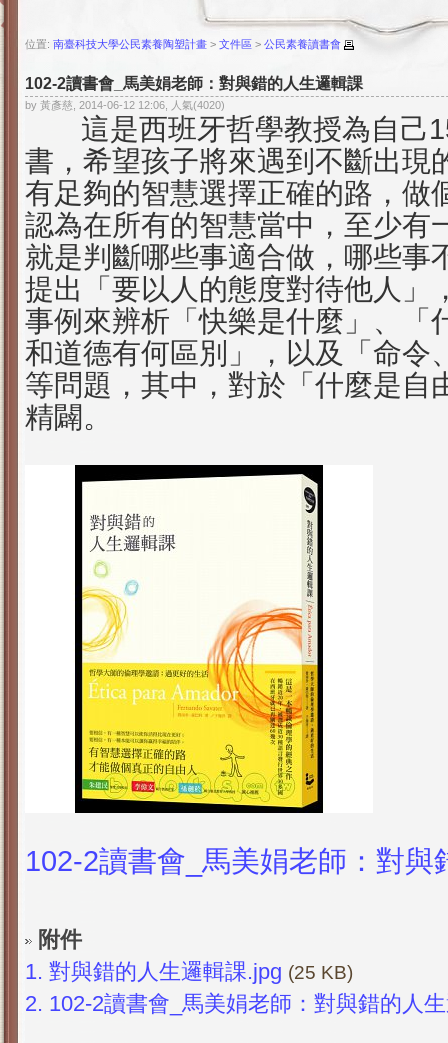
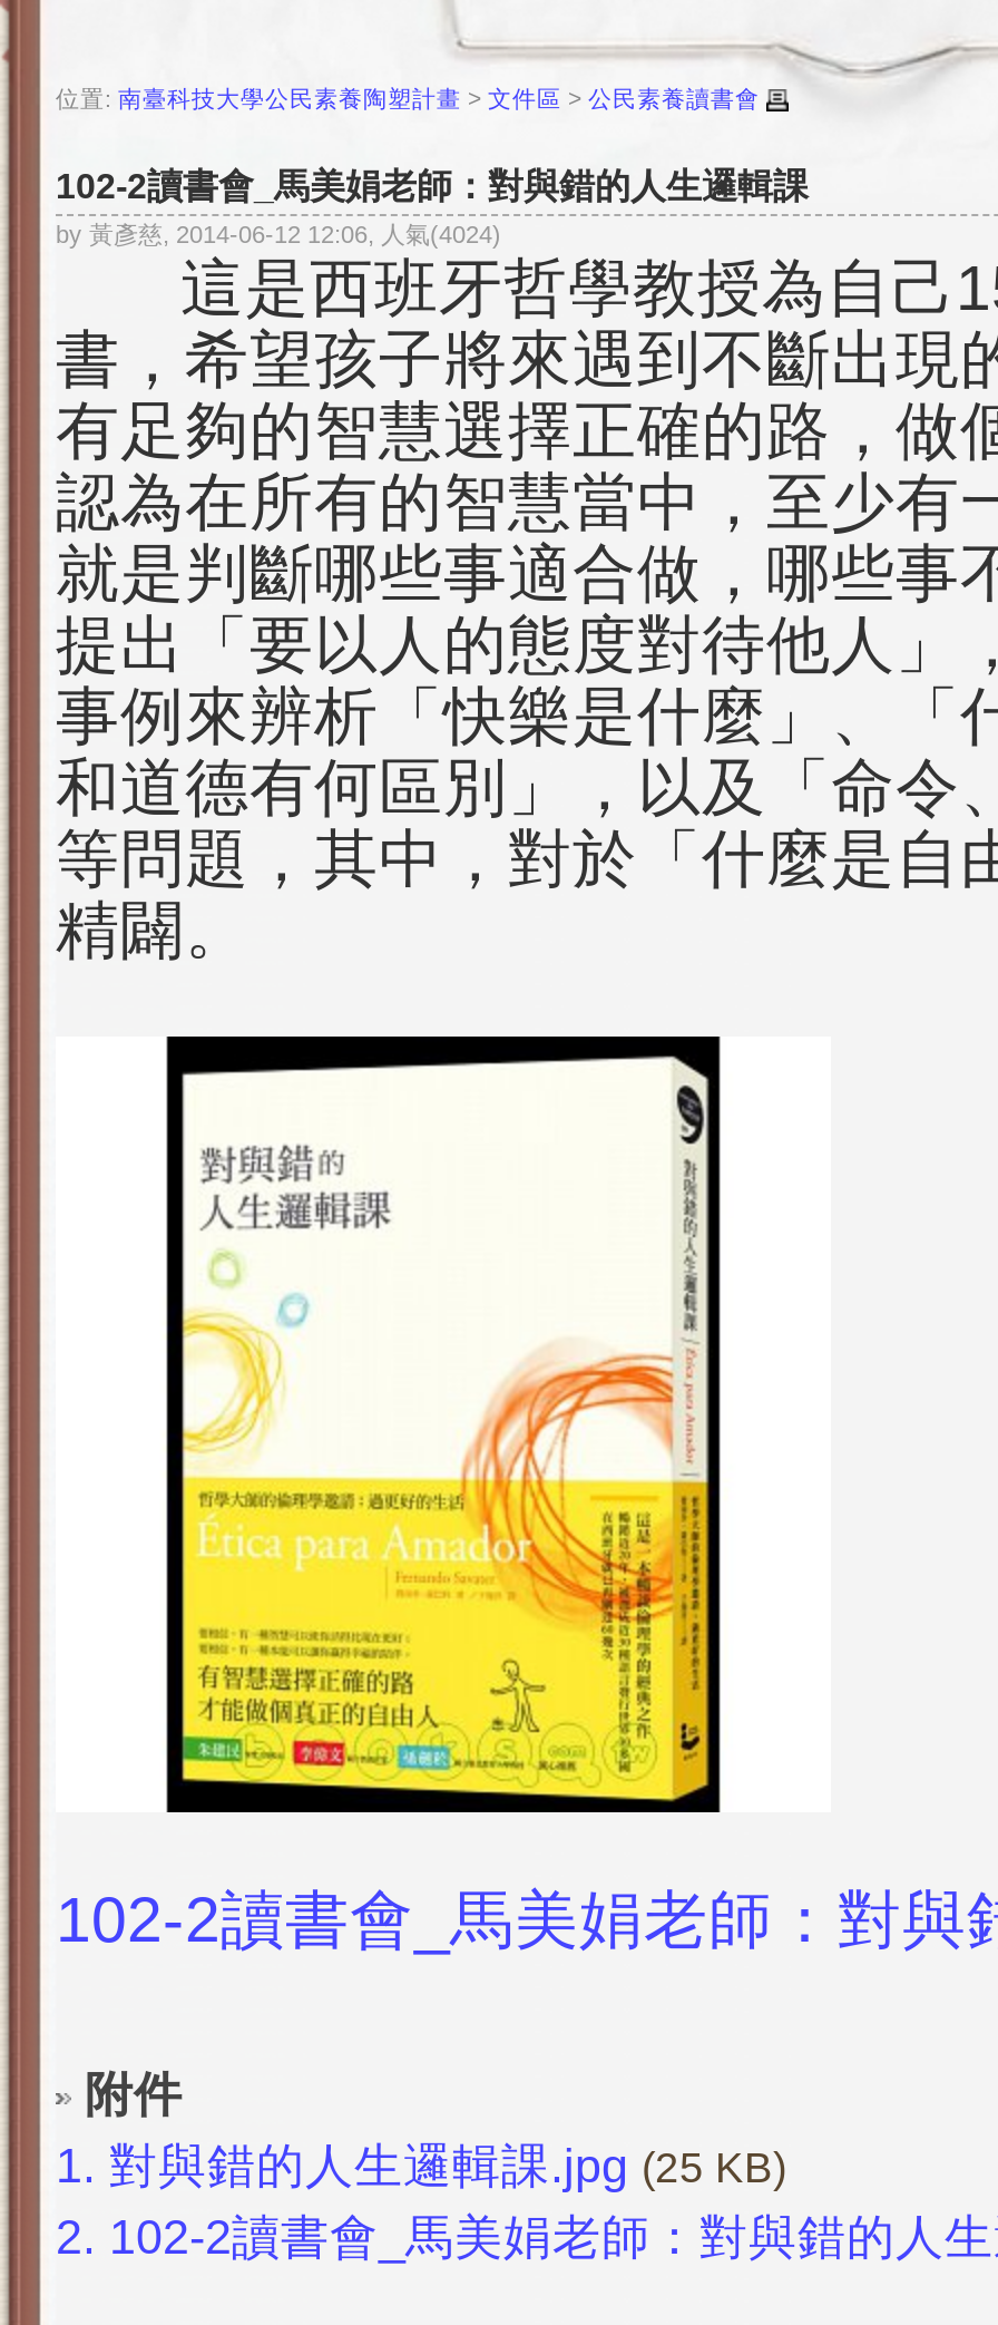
- by 黃彥慈, 2014-06-12 12:06, 人氣(4020)
+ by 黃彥慈, 2014-06-12 12:06, 人氣(4024)
